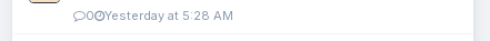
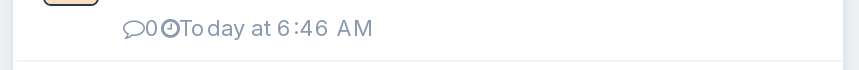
- Yesterday at 5:28 AM
+ Today at 6:46 AM
